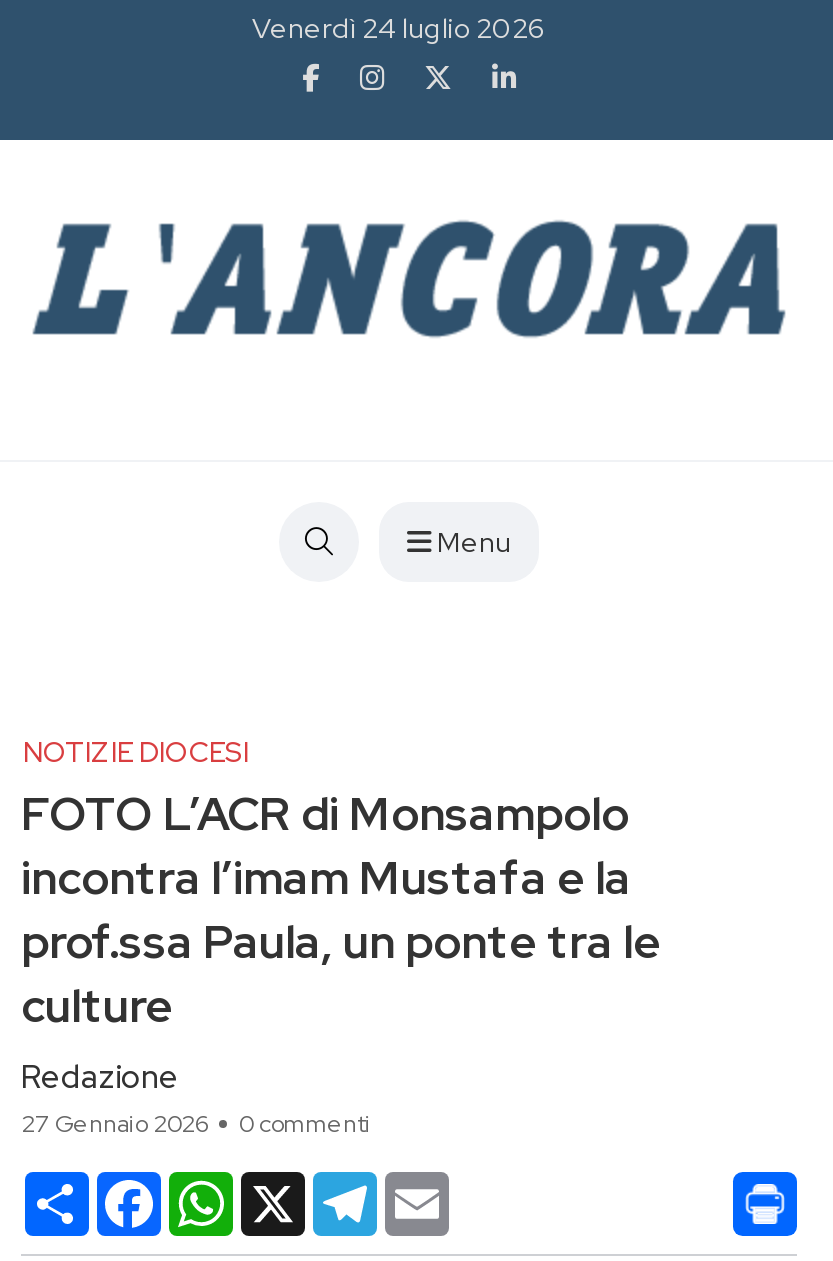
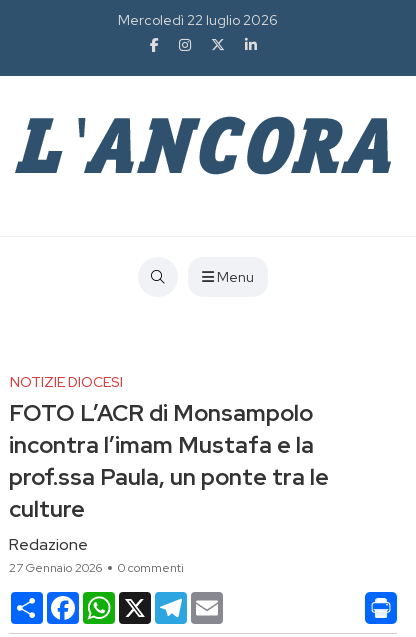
- Venerdì 24 luglio 2026
+ Mercoledì 22 luglio 2026
